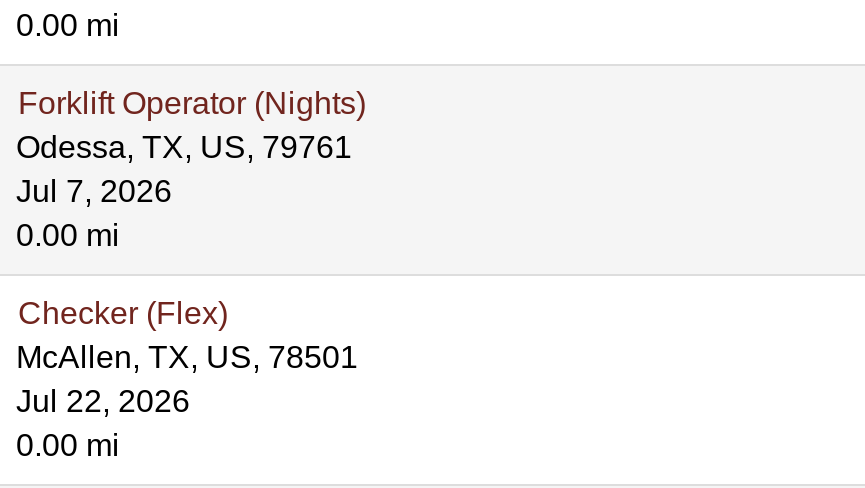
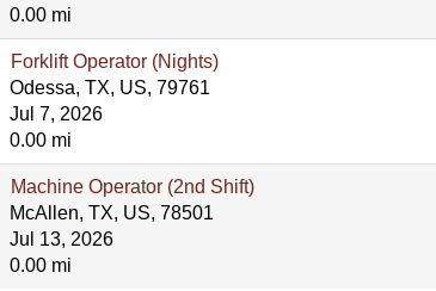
- Checker (Flex)
+ Machine Operator (2nd Shift)

- Jul 22, 2026
+ Jul 13, 2026
